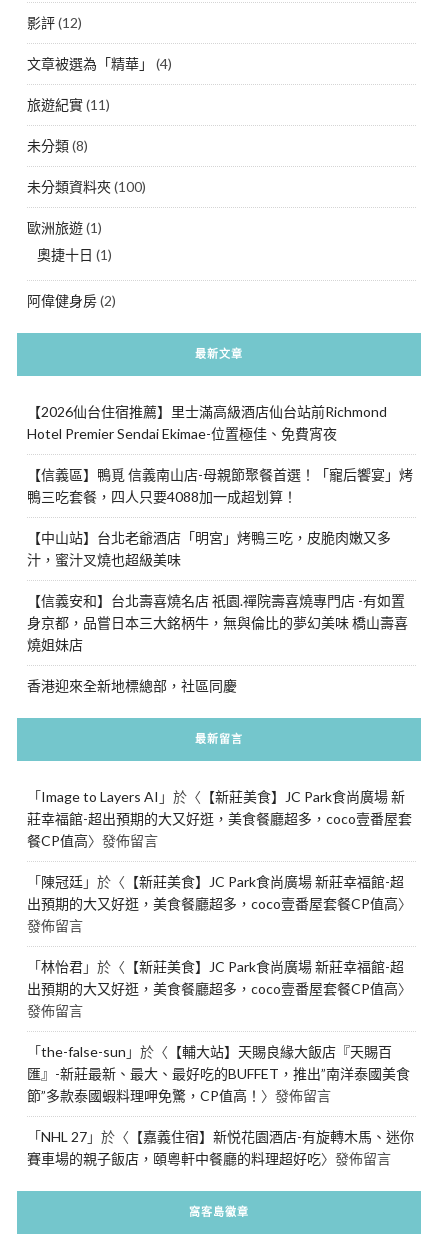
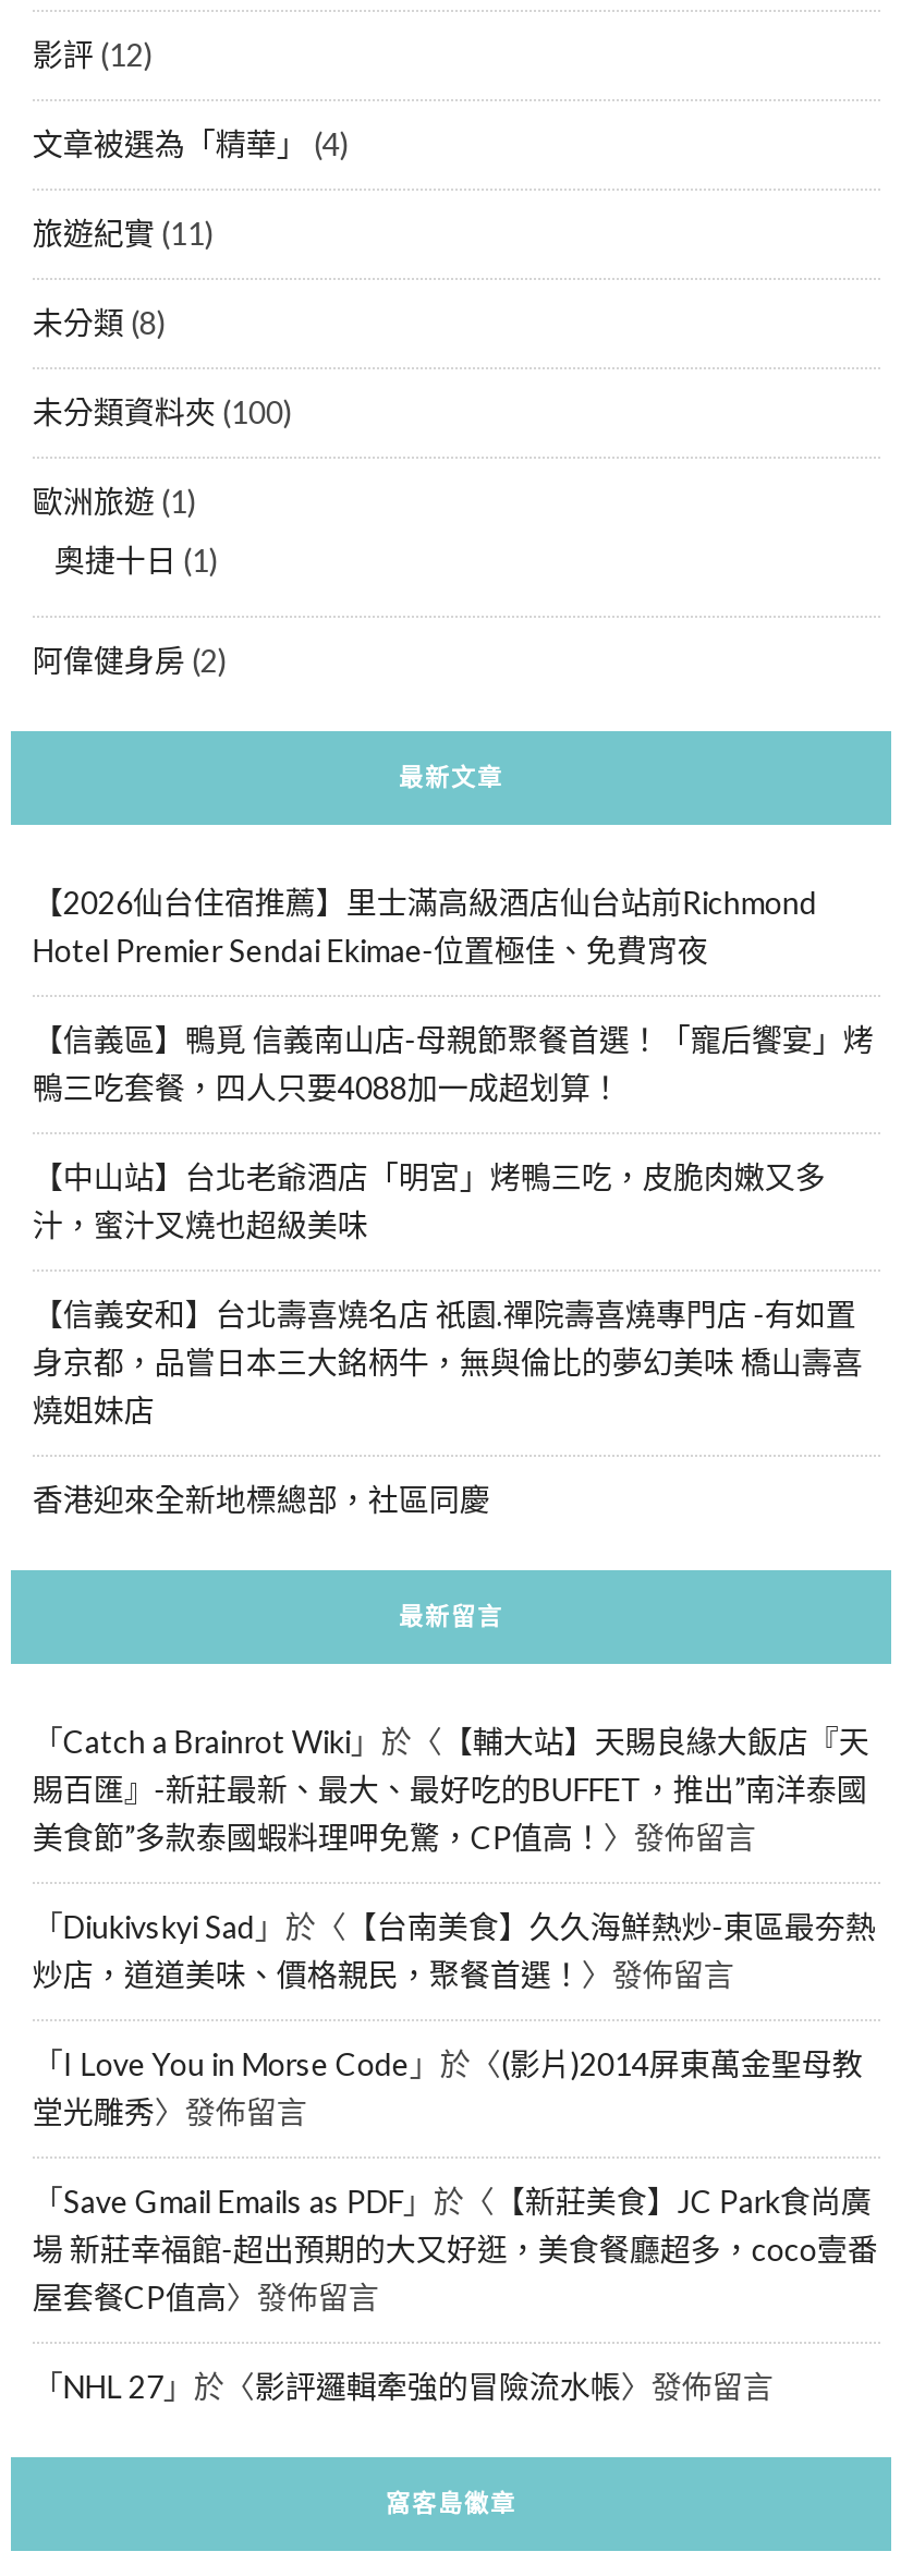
- 「Image to Layers AI」於〈【新莊美食】JC Park食尚廣場 新
- 莊幸福館-超出預期的大又好逛，美食餐廳超多，coco壹番屋套
- 餐CP值高〉發佈留言
+ 「Catch a Brainrot Wiki」於〈【輔大站】天賜良緣大飯店『天
+ 賜百匯』-新莊最新、最大、最好吃的BUFFET，推出”南洋泰國
+ 美食節”多款泰國蝦料理呷免驚，CP值高！〉發佈留言

- 「陳冠廷」於〈【新莊美食】JC Park食尚廣場 新莊幸福館-超
- 出預期的大又好逛，美食餐廳超多，coco壹番屋套餐CP值高〉
- 發佈留言
+ 「Diukivskyi Sad」於〈【台南美食】久久海鮮熱炒-東區最夯熱
+ 炒店，道道美味、價格親民，聚餐首選！〉發佈留言

- 「林怡君」於〈【新莊美食】JC Park食尚廣場 新莊幸福館-超
- 出預期的大又好逛，美食餐廳超多，coco壹番屋套餐CP值高〉
- 發佈留言
+ 「I Love You in Morse Code」於〈(影片)2014屏東萬金聖母教
+ 堂光雕秀〉發佈留言

- 「the-false-sun」於〈【輔大站】天賜良緣大飯店『天賜百
- 匯』-新莊最新、最大、最好吃的BUFFET，推出”南洋泰國美食
- 節”多款泰國蝦料理呷免驚，CP值高！〉發佈留言
+ 「Save Gmail Emails as PDF」於〈【新莊美食】JC Park食尚廣
+ 場 新莊幸福館-超出預期的大又好逛，美食餐廳超多，coco壹番
+ 屋套餐CP值高〉發佈留言

- 「NHL 27」於〈【嘉義住宿】新悦花園酒店-有旋轉木馬、迷你
- 賽車場的親子飯店，頤粵軒中餐廳的料理超好吃〉發佈留言
+ 「NHL 27」於〈影評邏輯牽強的冒險流水帳〉發佈留言
